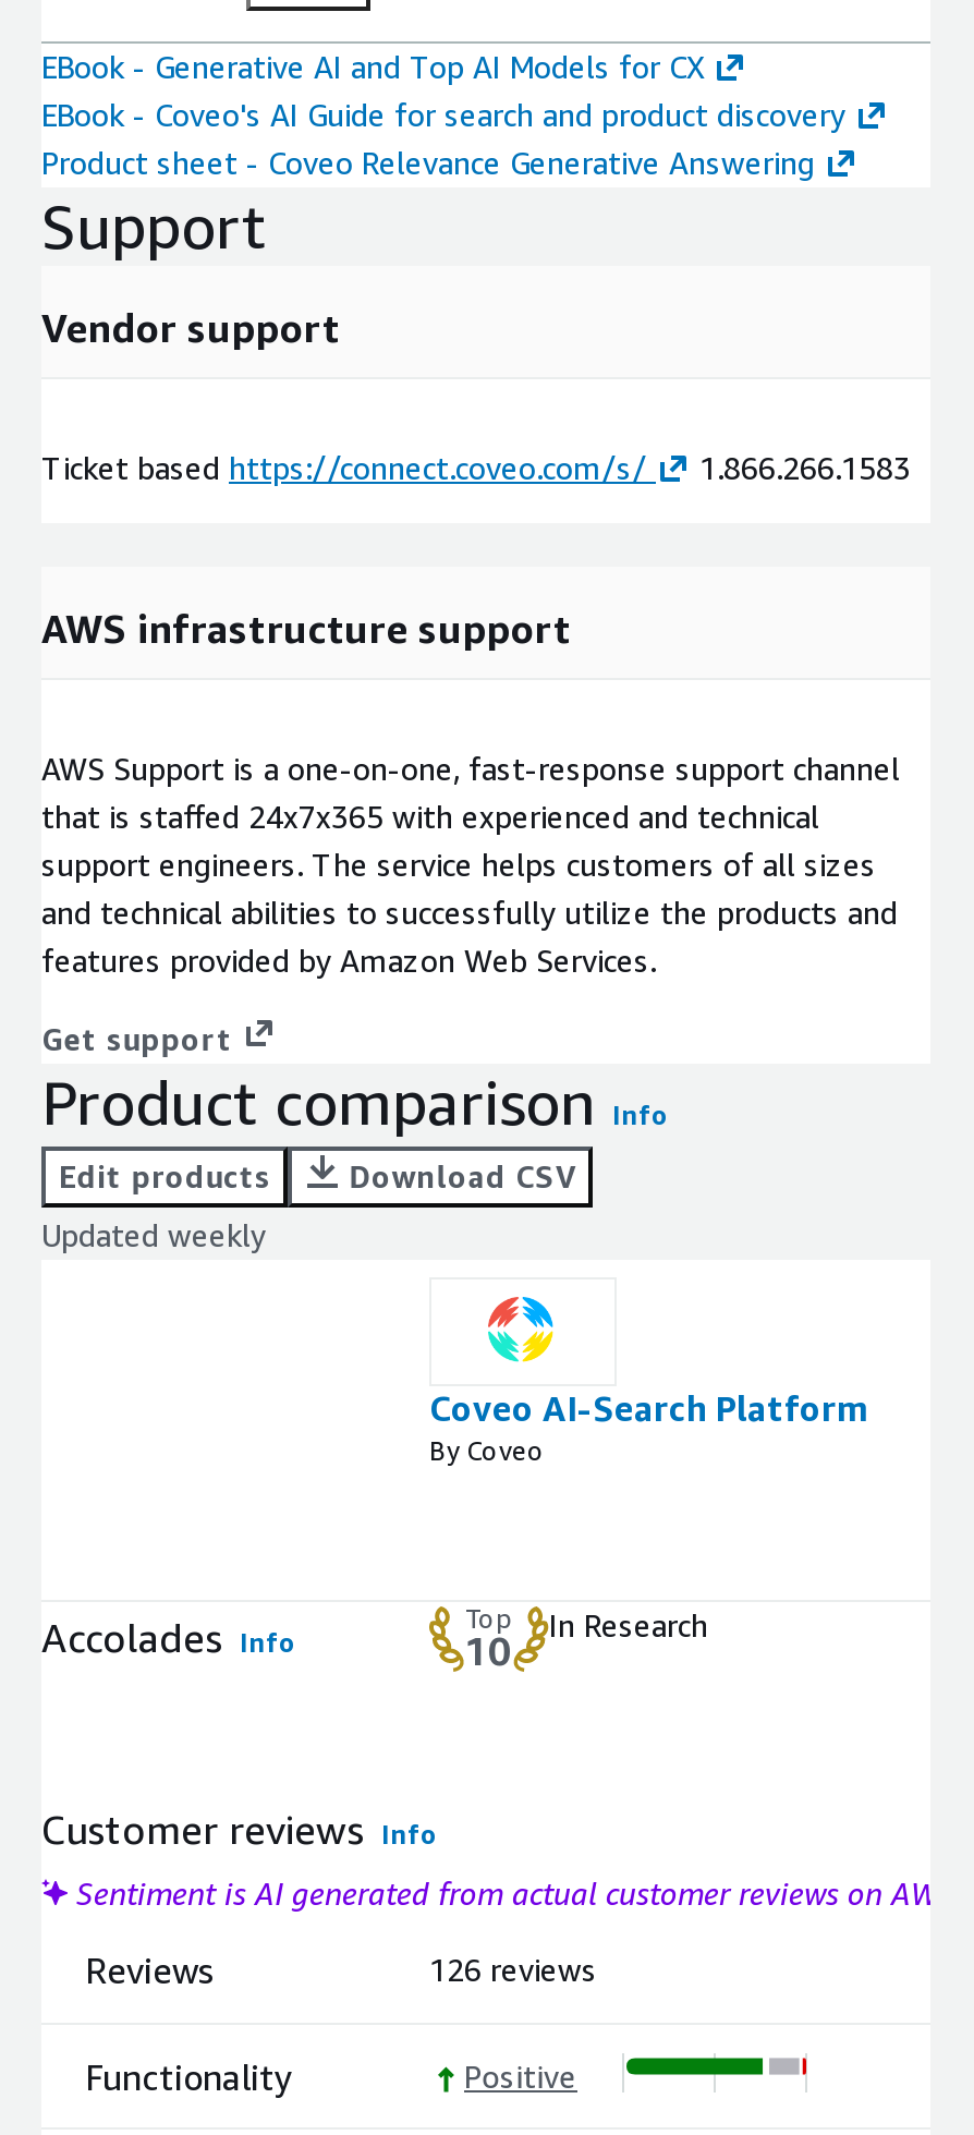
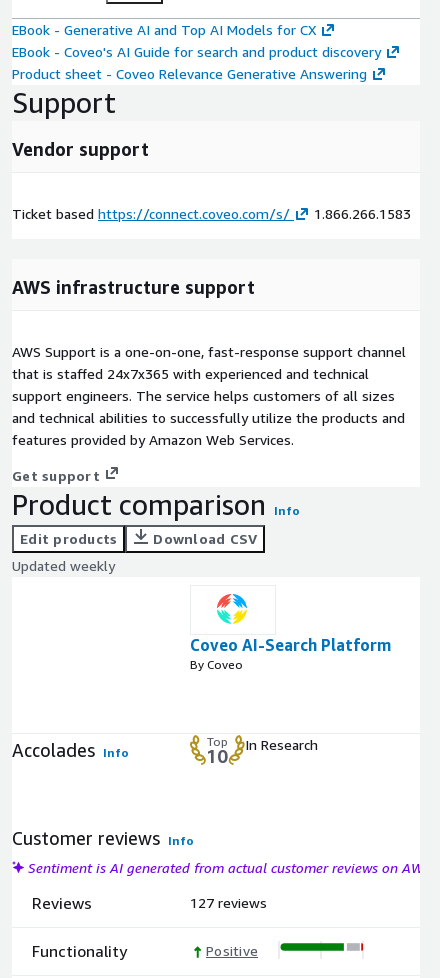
- 126 reviews
+ 127 reviews
